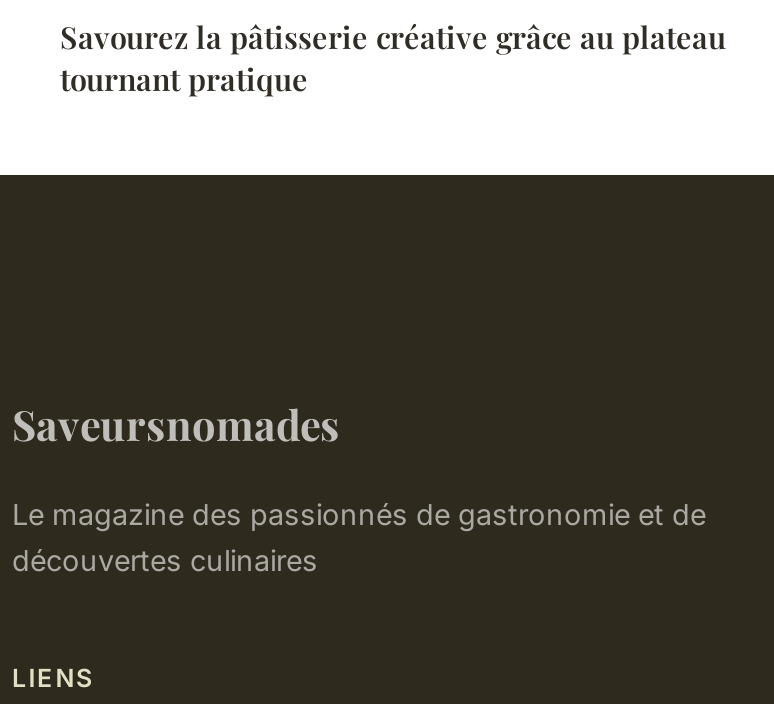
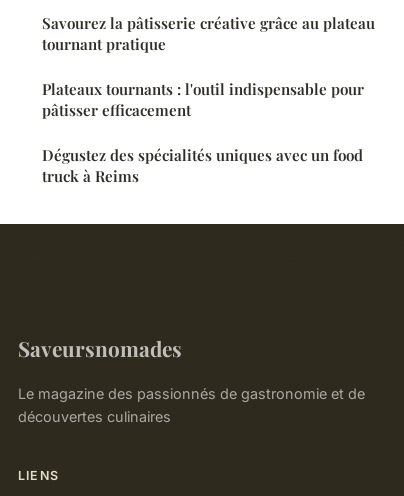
+ Plateaux tournants : l'outil indispensable pour
+ pâtisser efficacement
+ Dégustez des spécialités uniques avec un food
+ truck à Reims
